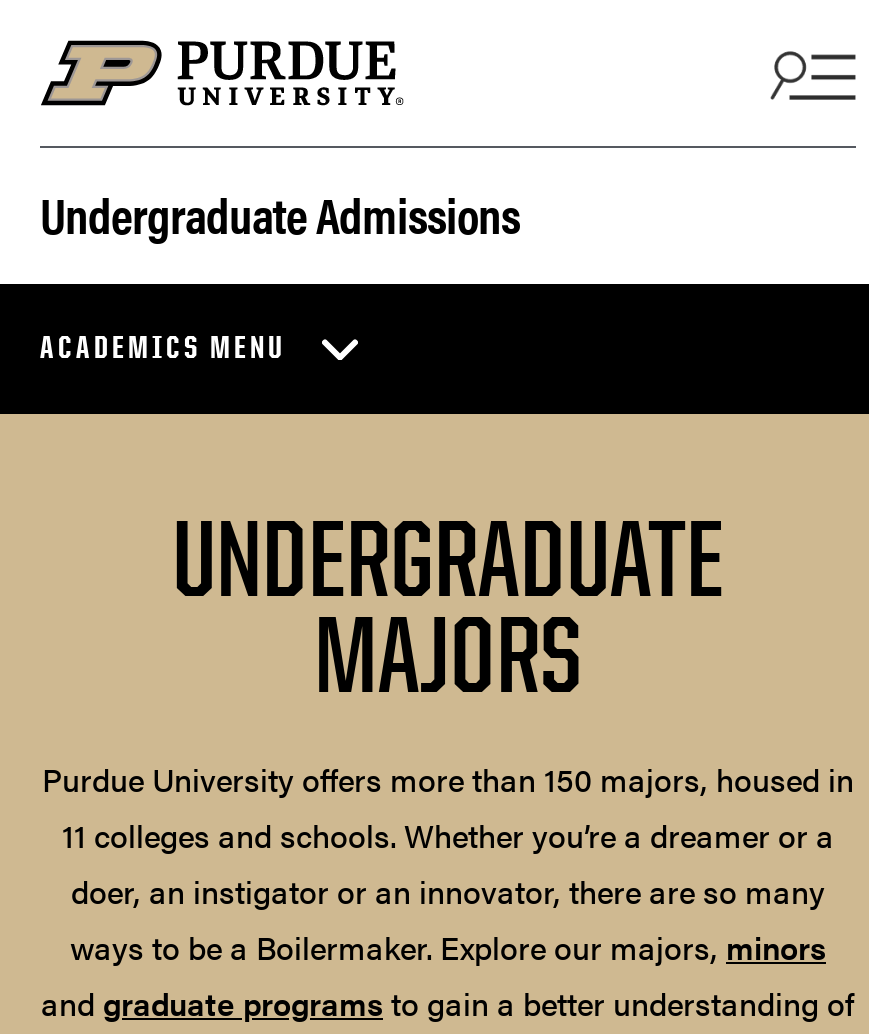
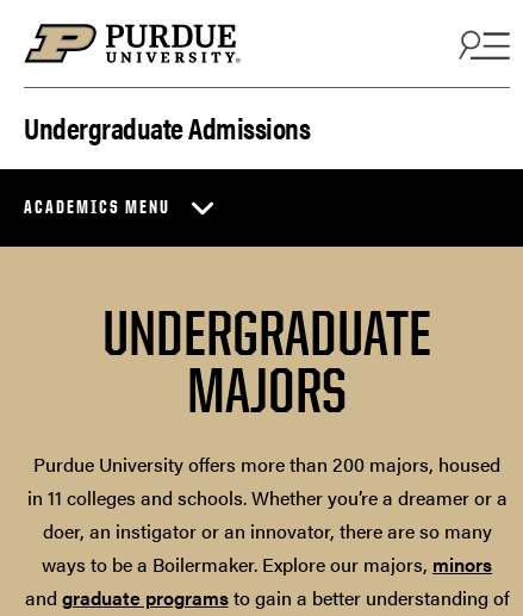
- Purdue University offers more than 150 majors, housed in
- 11 colleges and schools. Whether you’re a dreamer or a
+ Purdue University offers more than 200 majors, housed
+ in 11 colleges and schools. Whether you’re a dreamer or a
